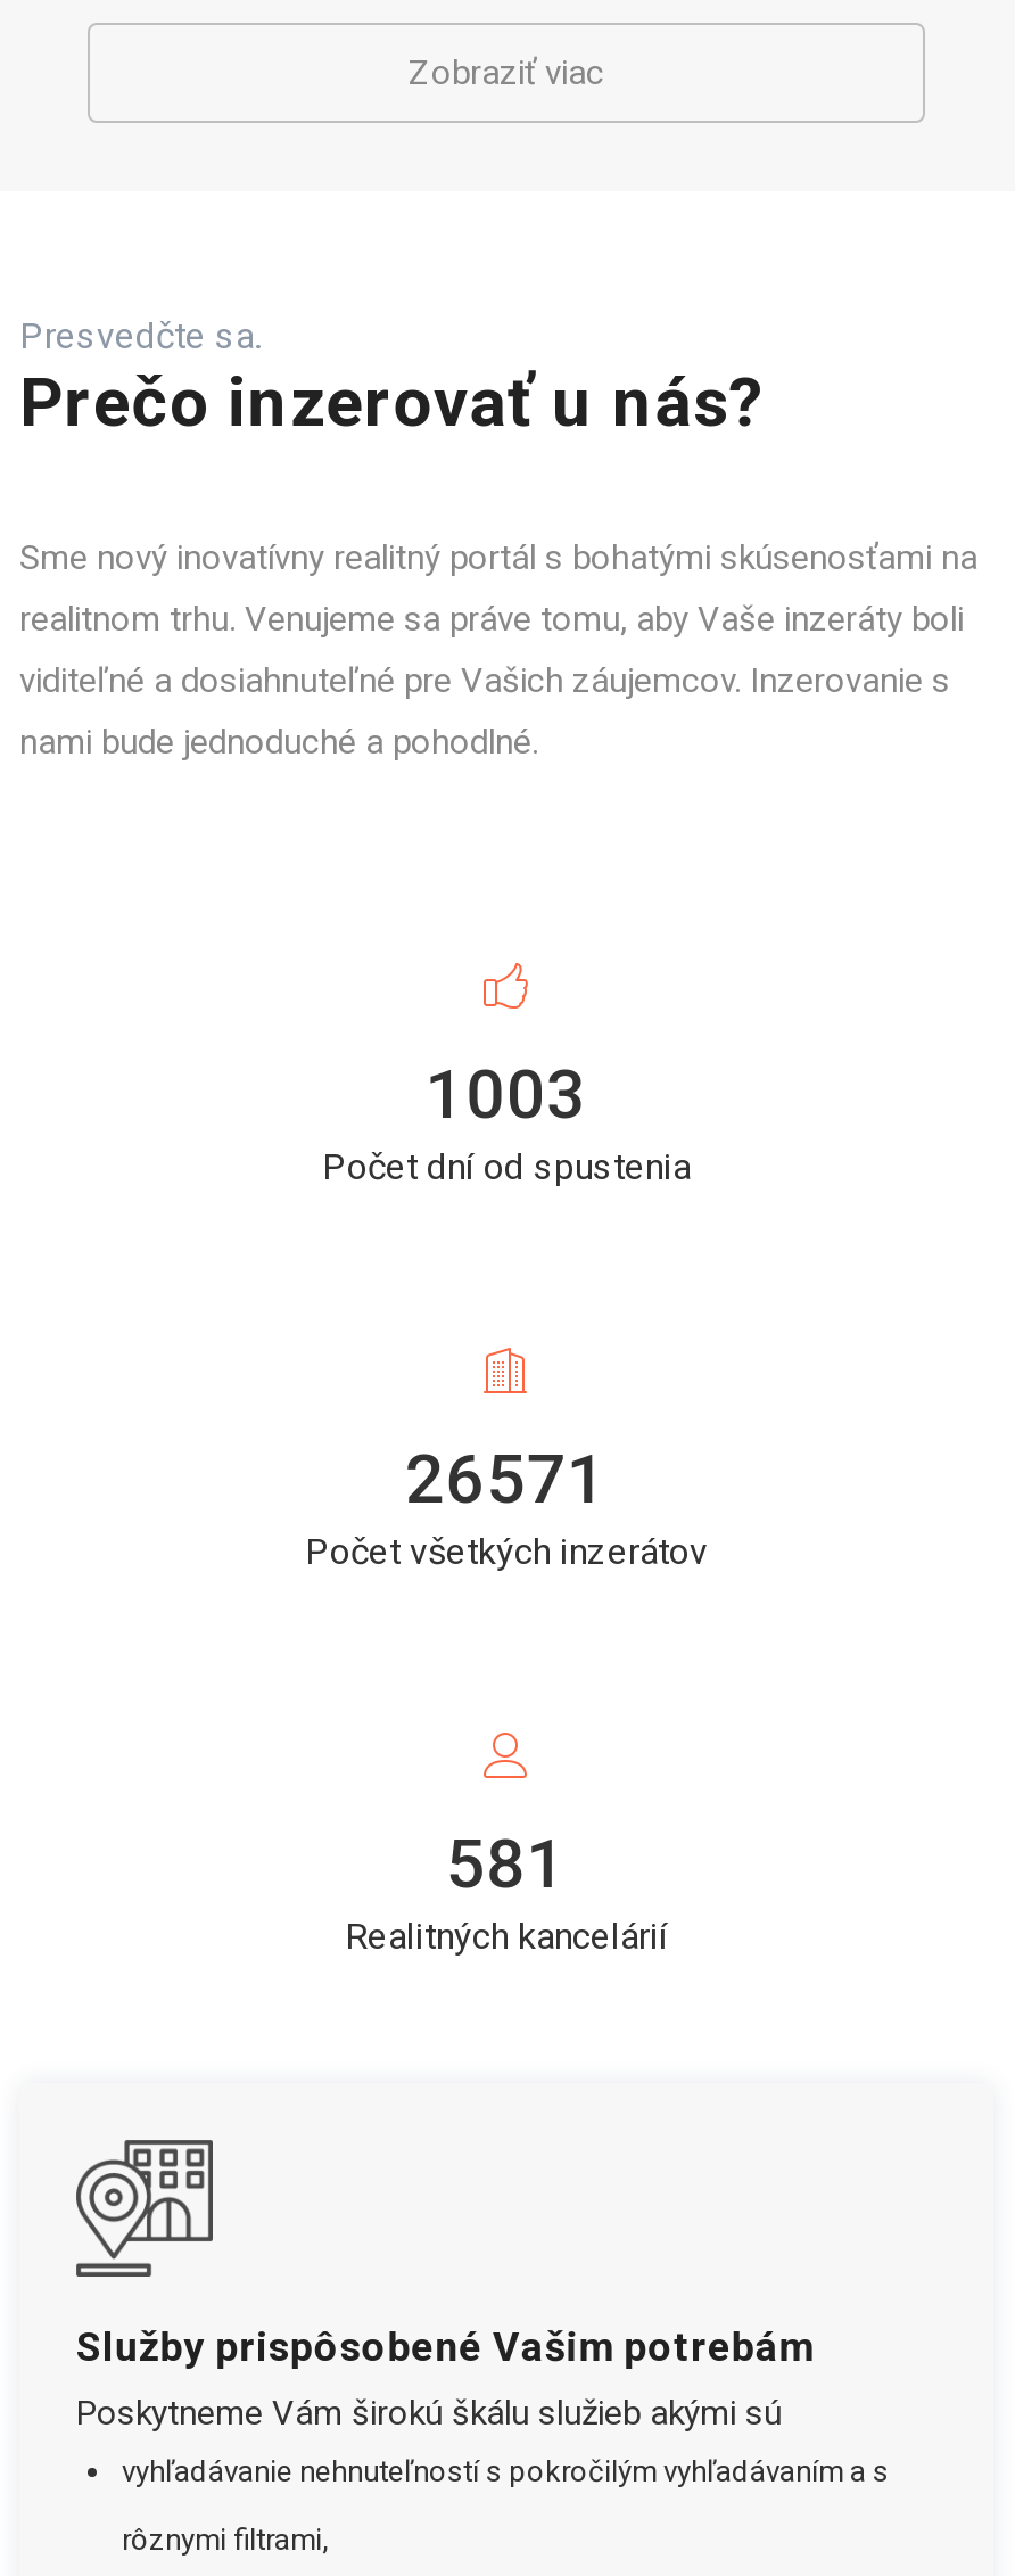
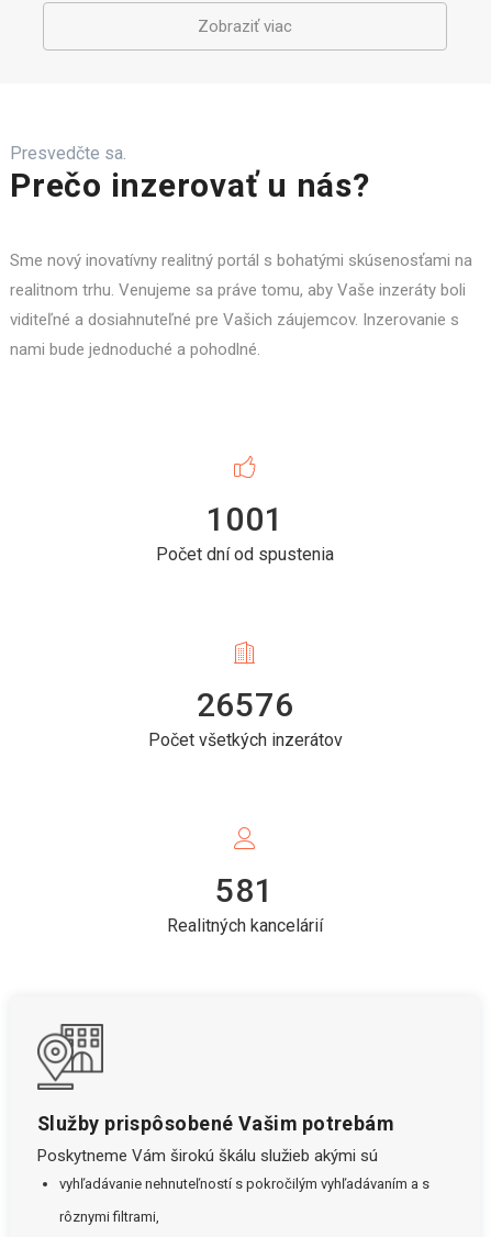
- 1003
+ 1001

- 26571
+ 26576
